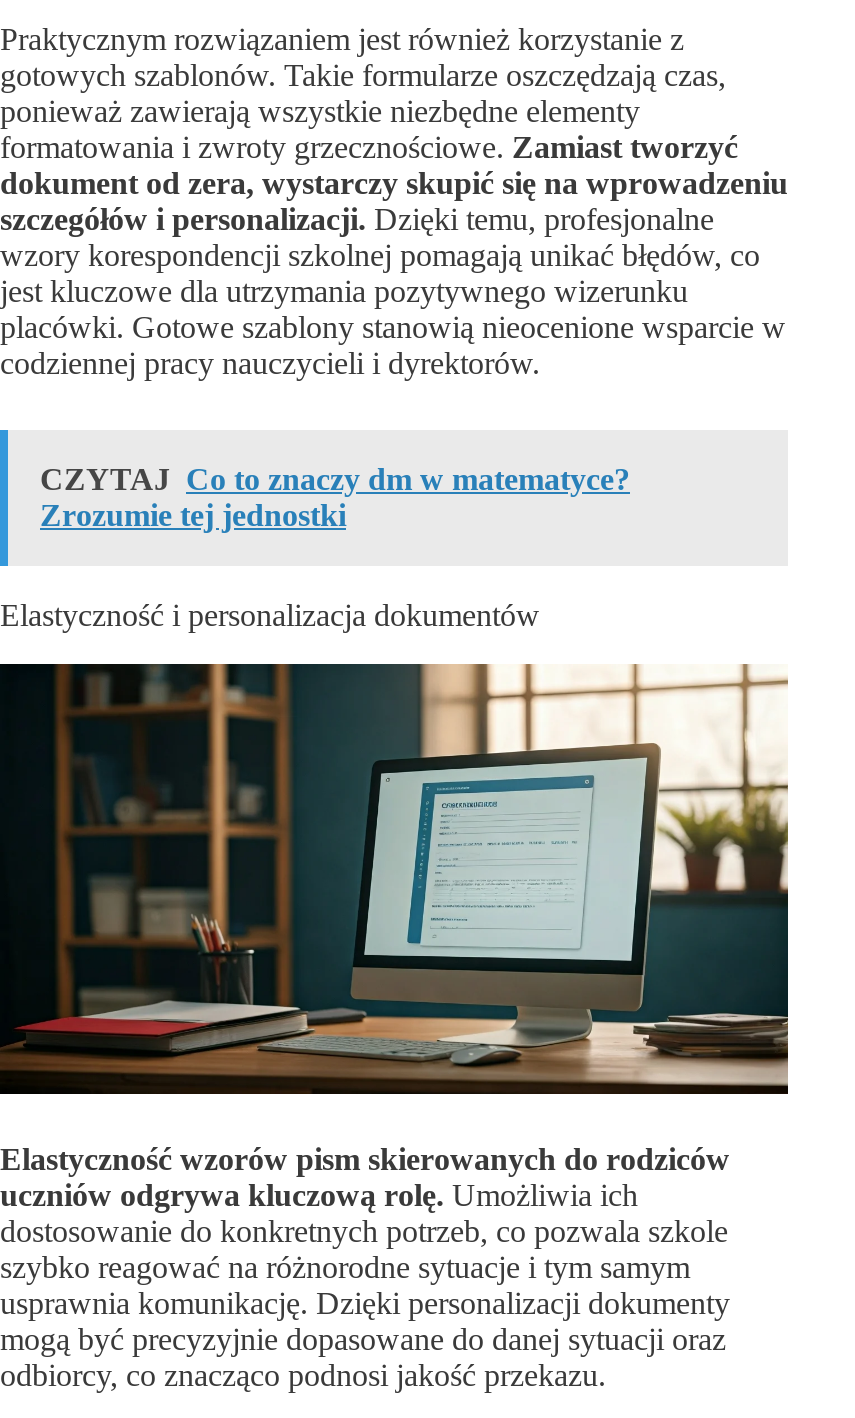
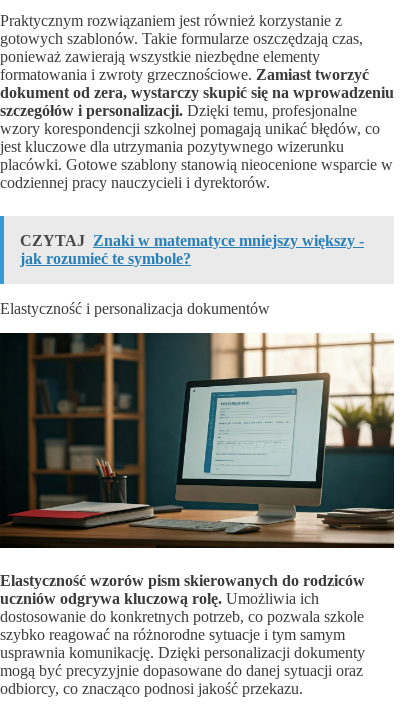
- CZYTAJ Co to znaczy dm w matematyce?
- Zrozumie tej jednostki
+ CZYTAJ Znaki w matematyce mniejszy większy -
+ jak rozumieć te symbole?
